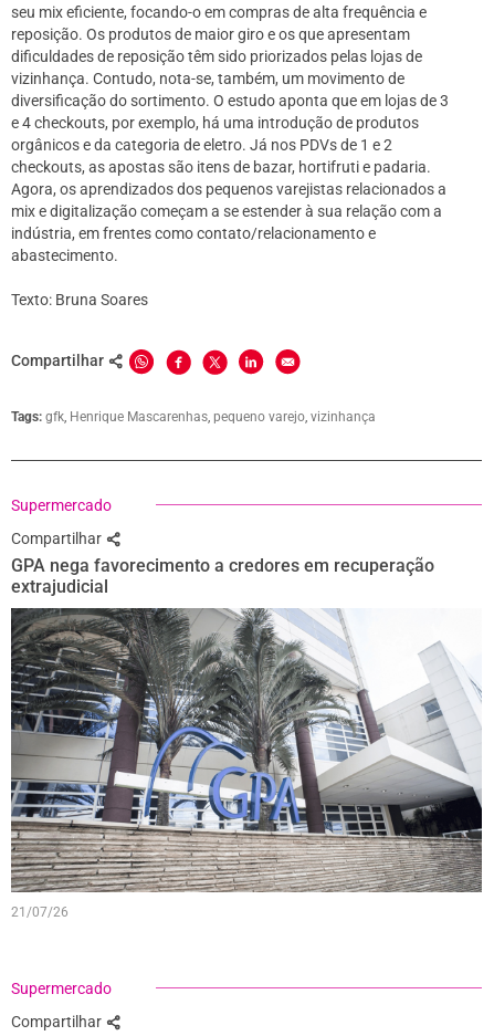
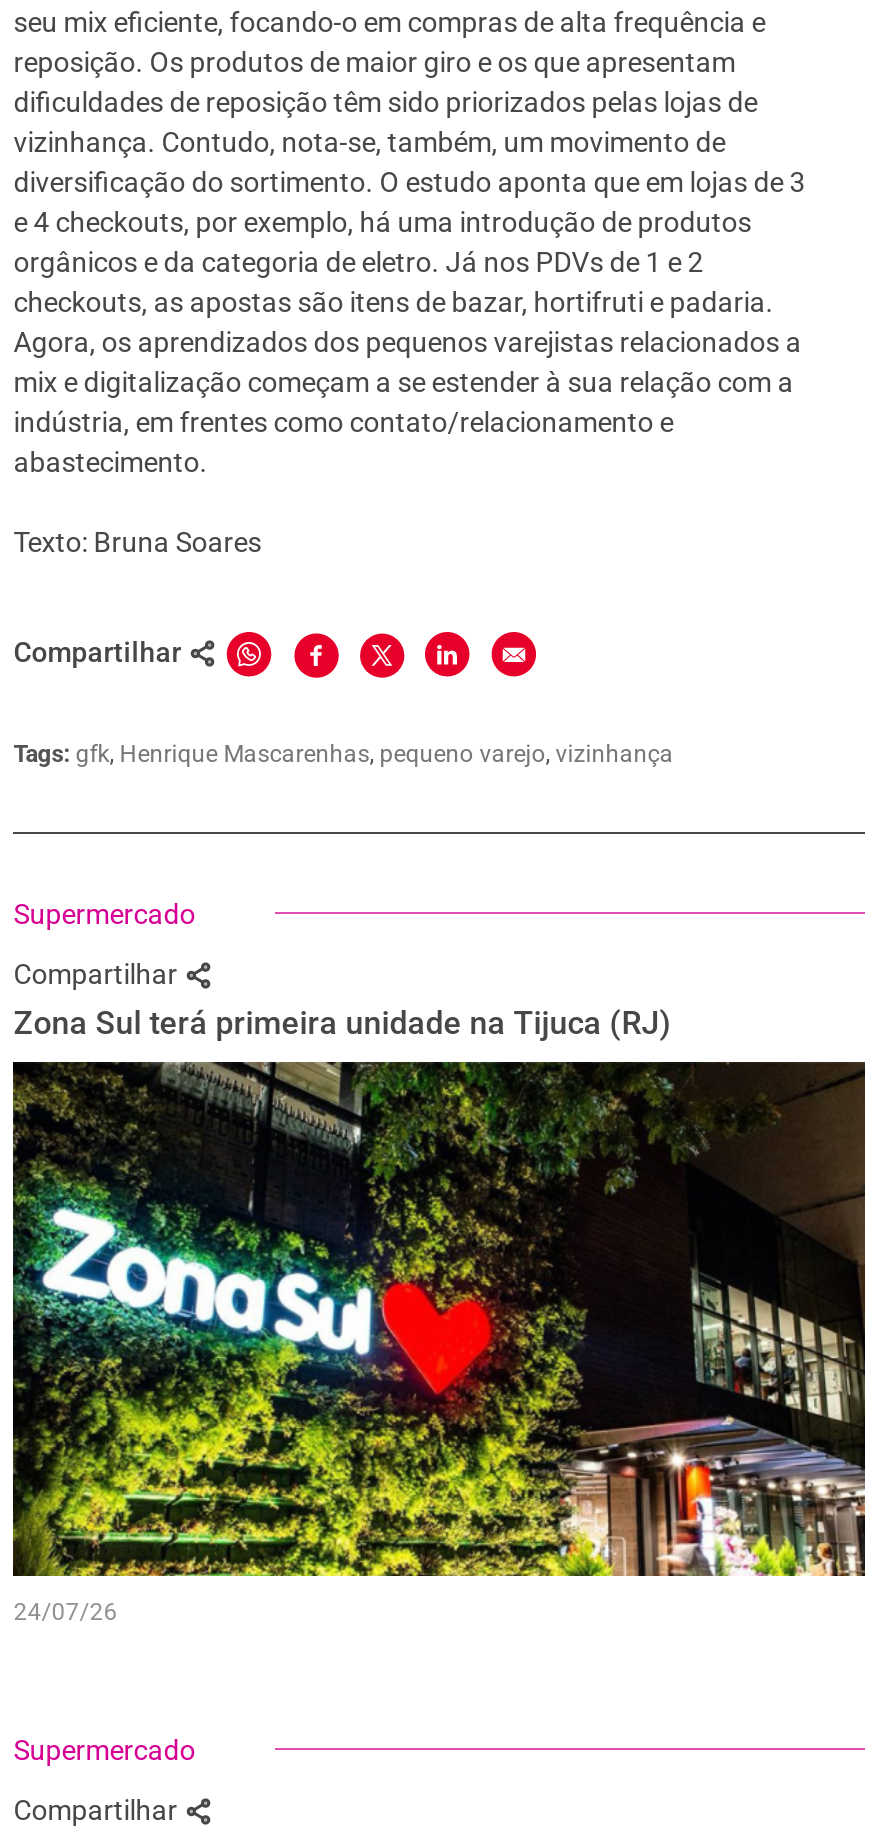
- GPA nega favorecimento a credores em recuperação
- extrajudicial
+ Zona Sul terá primeira unidade na Tijuca (RJ)

- [image]
- 21/07/26
+ [image]
+ 24/07/26
